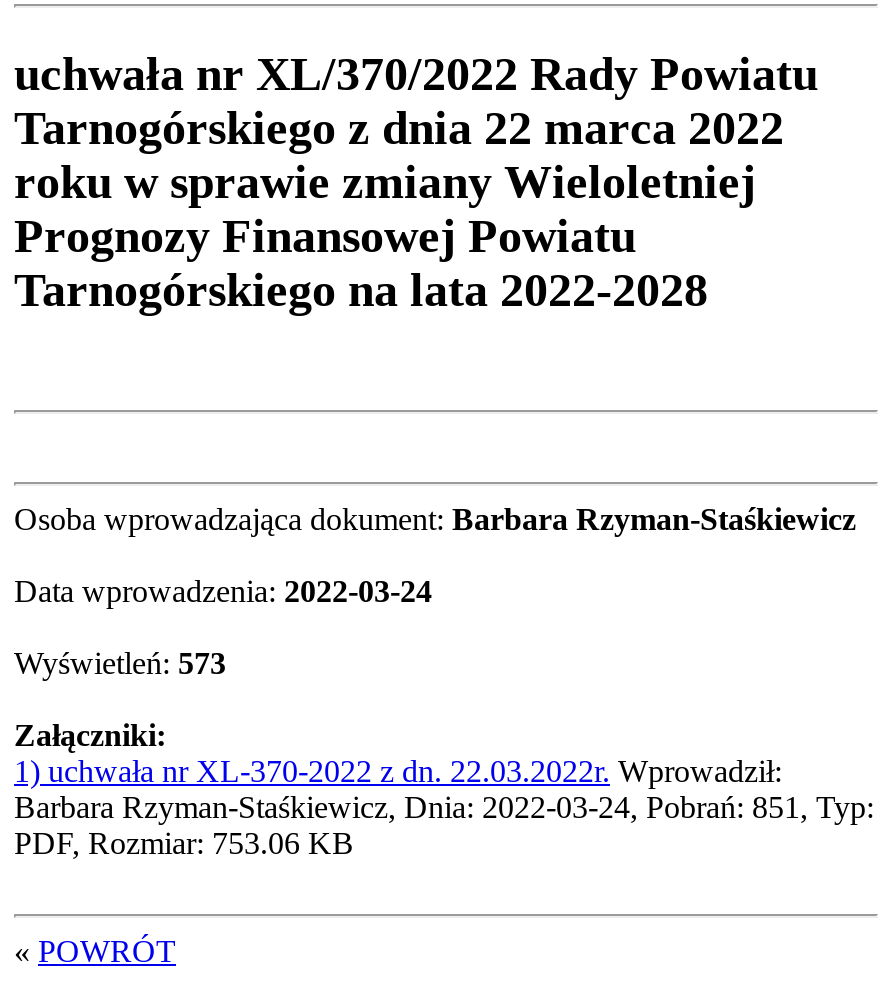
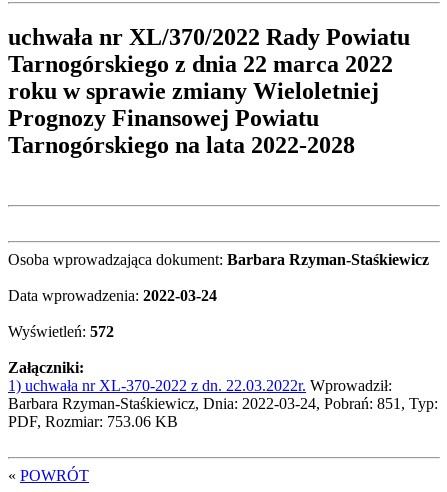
- Wyświetleń: 573
+ Wyświetleń: 572
